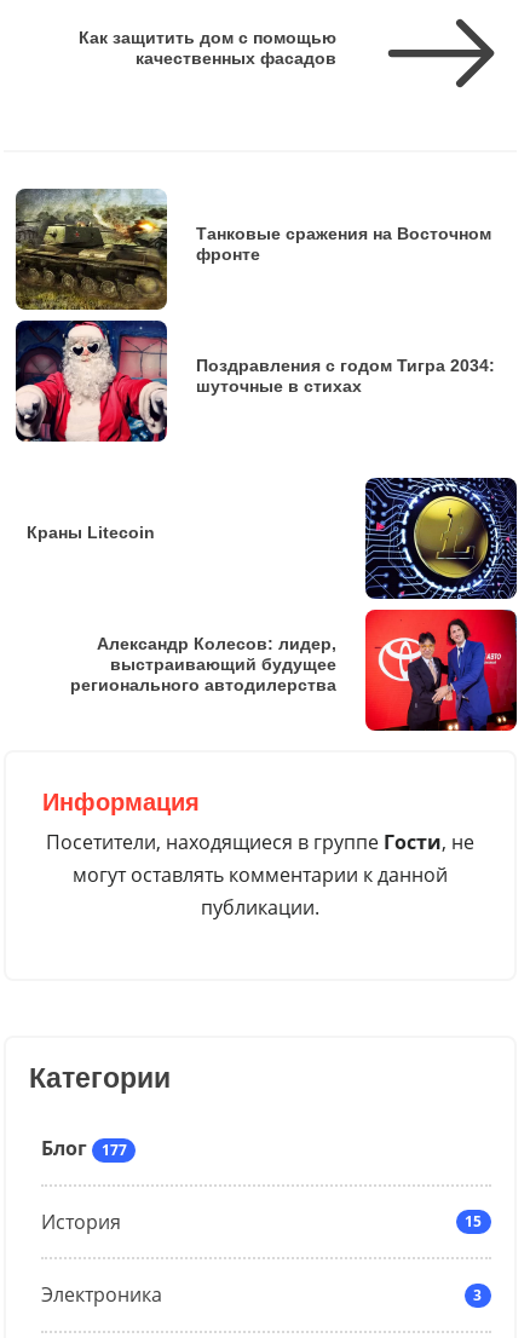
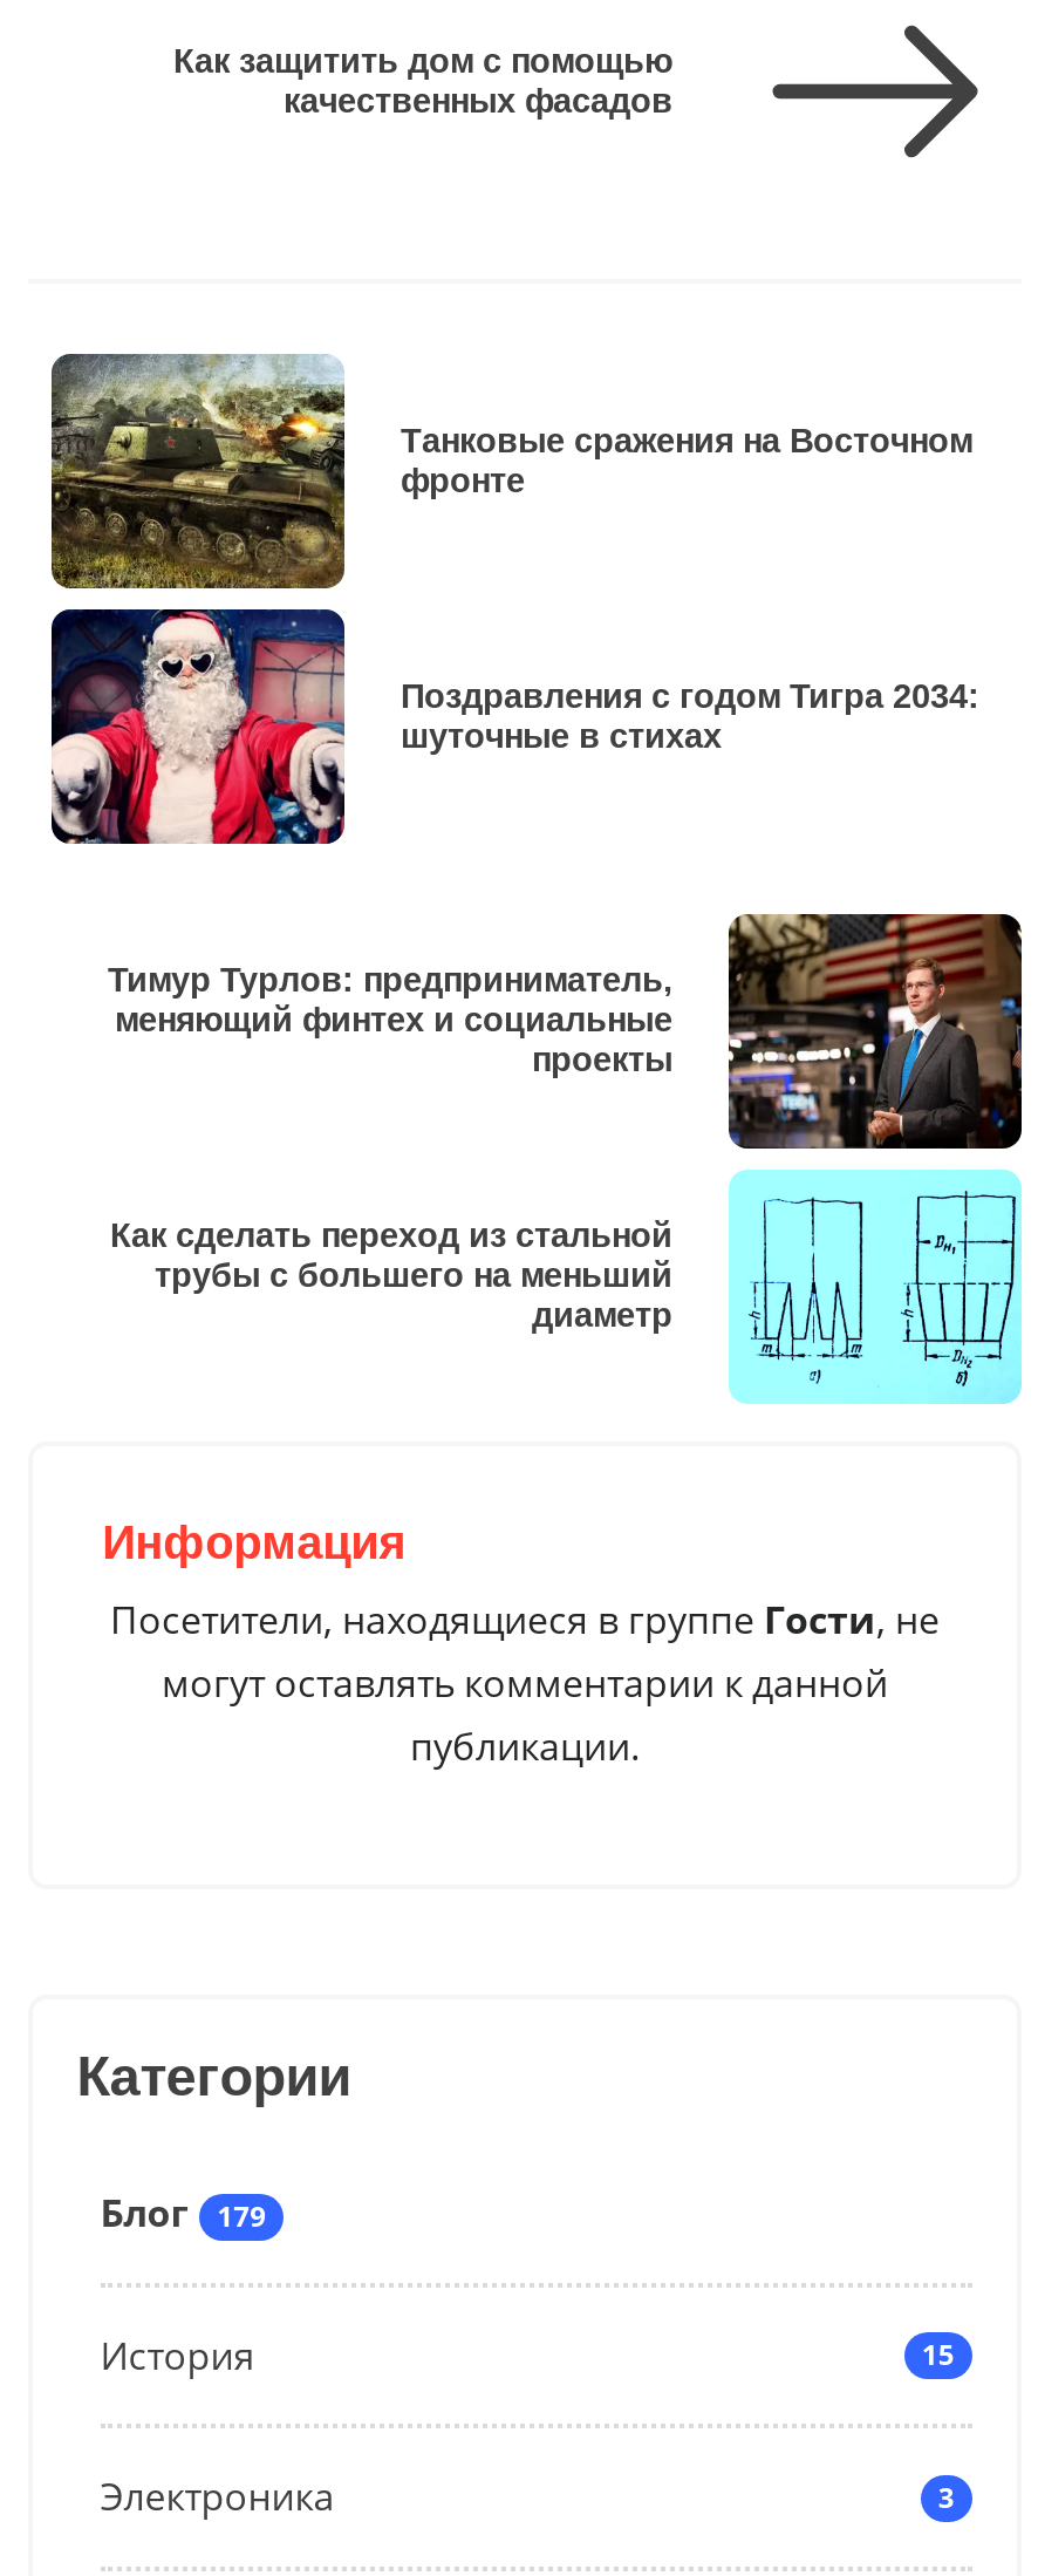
- [image]
+ [image]

- Краны Litecoin
+ Тимур Турлов: предприниматель,
+ меняющий финтех и социальные
+ проекты

- [image]
- Александр Колесов: лидер,
- выстраивающий будущее
- регионального автодилерства
+ [image]
+ Как сделать переход из стальной
+ трубы с большего на меньший
+ диаметр

- Блог 177
+ Блог 179
